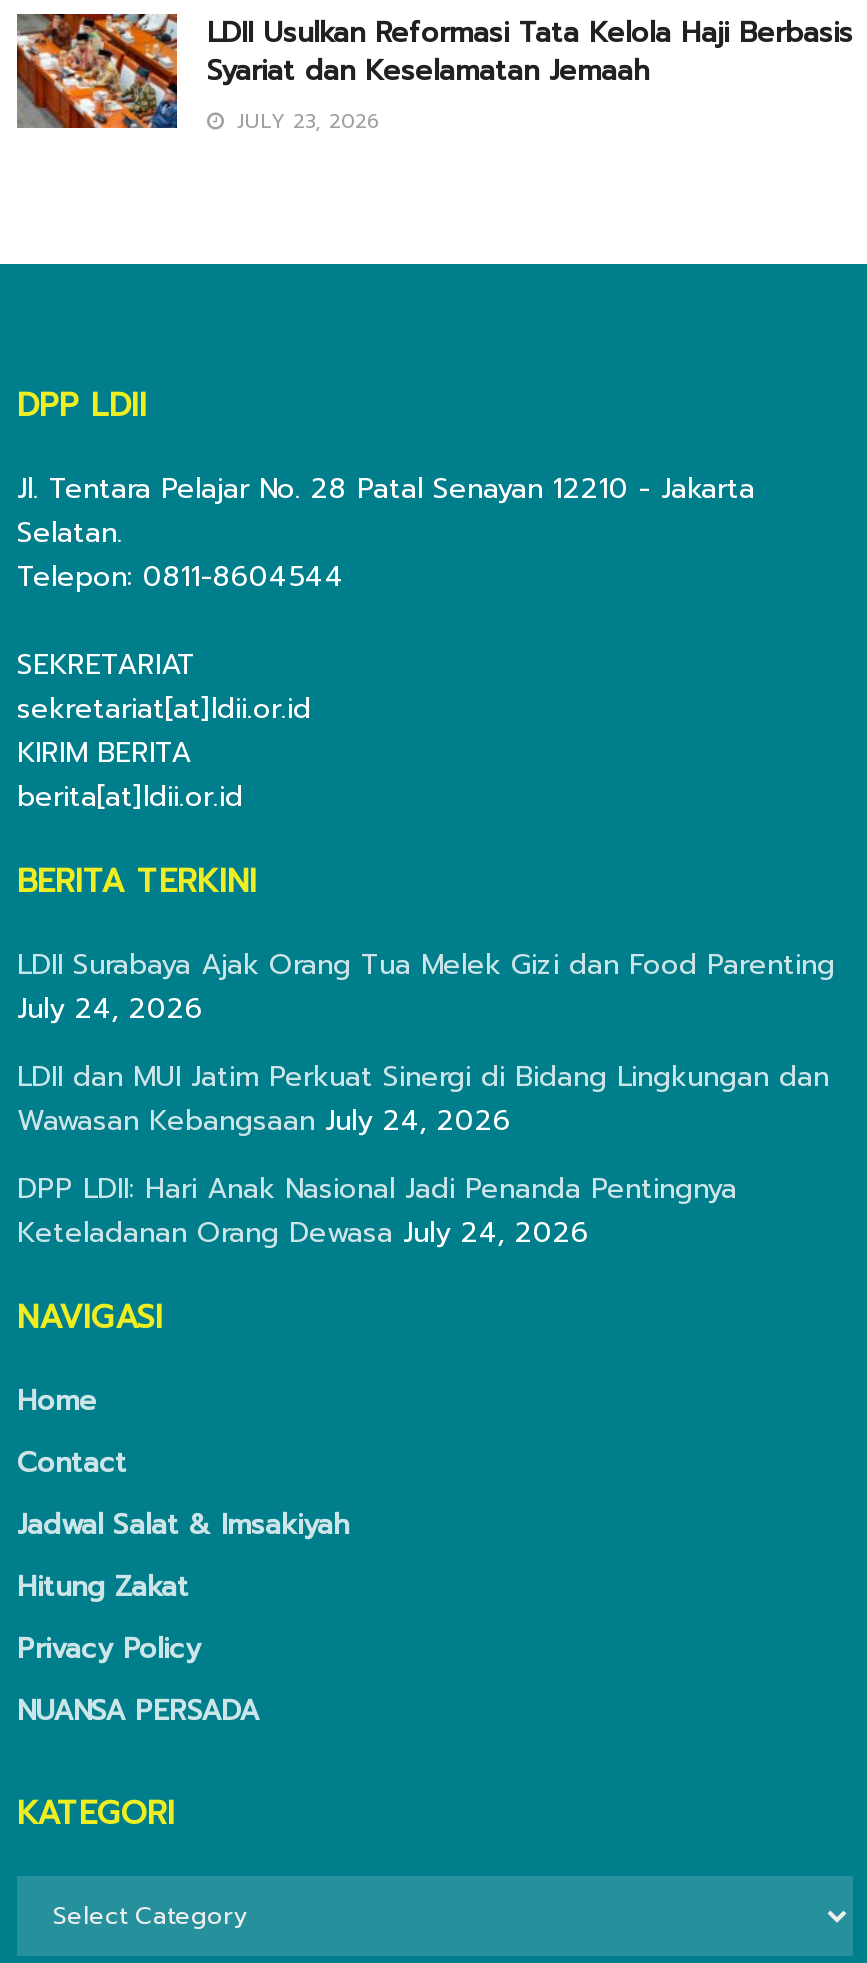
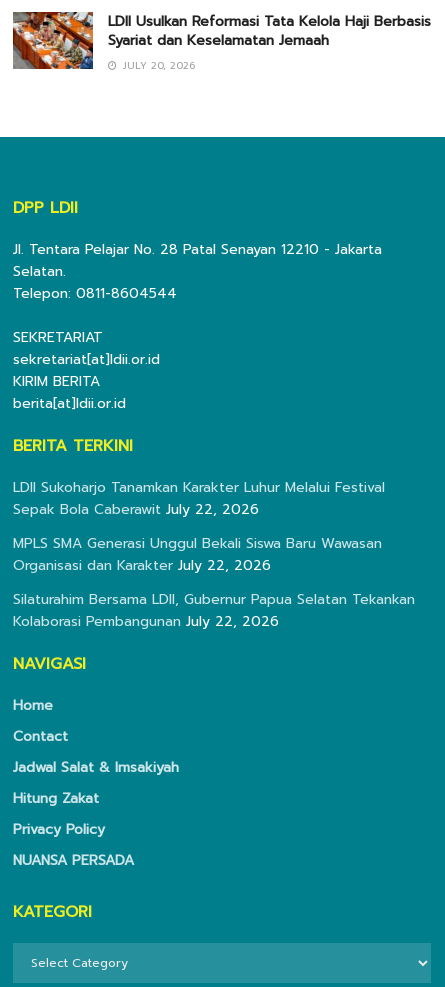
- JULY 23, 2026
+ JULY 20, 2026

- LDII Surabaya Ajak Orang Tua Melek Gizi dan Food Parenting
- July 24, 2026
+ LDII Sukoharjo Tanamkan Karakter Luhur Melalui Festival
+ Sepak Bola Caberawit July 22, 2026

- LDII dan MUI Jatim Perkuat Sinergi di Bidang Lingkungan dan
- Wawasan Kebangsaan July 24, 2026
+ MPLS SMA Generasi Unggul Bekali Siswa Baru Wawasan
+ Organisasi dan Karakter July 22, 2026

- DPP LDII: Hari Anak Nasional Jadi Penanda Pentingnya
- Keteladanan Orang Dewasa July 24, 2026
+ Silaturahim Bersama LDII, Gubernur Papua Selatan Tekankan
+ Kolaborasi Pembangunan July 22, 2026
